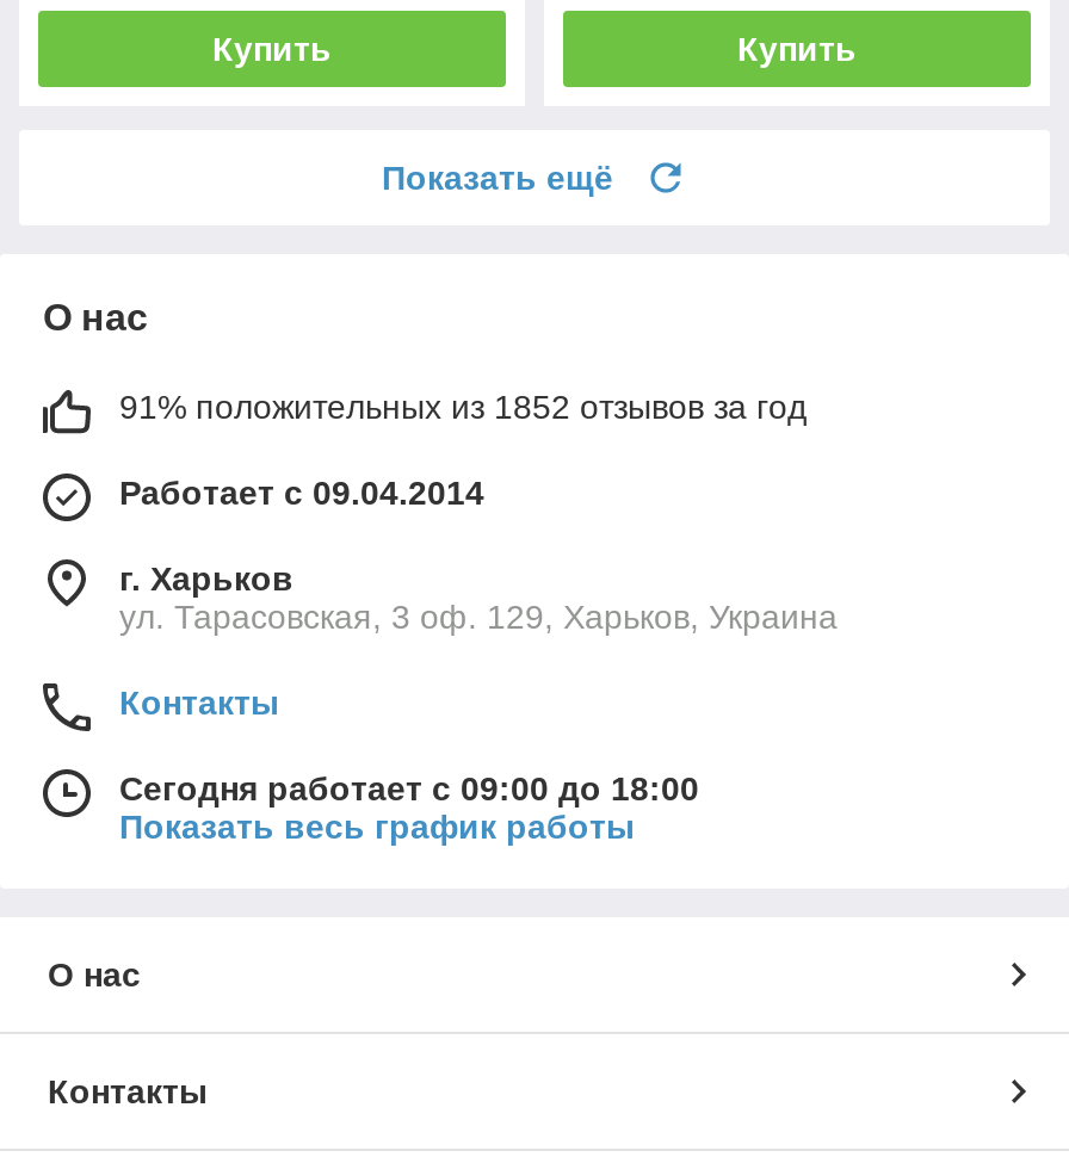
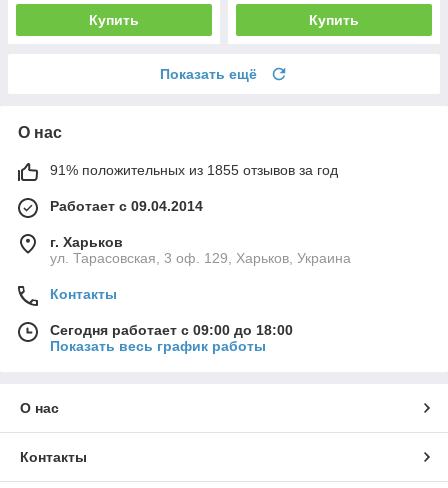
- 91% положительных из 1852 отзывов за год
+ 91% положительных из 1855 отзывов за год
